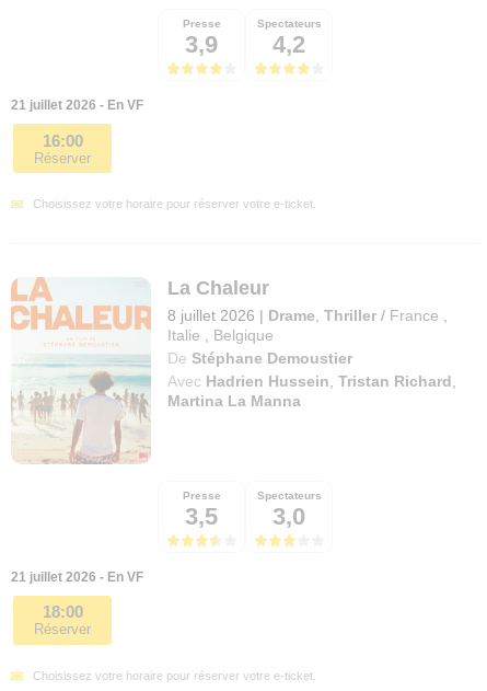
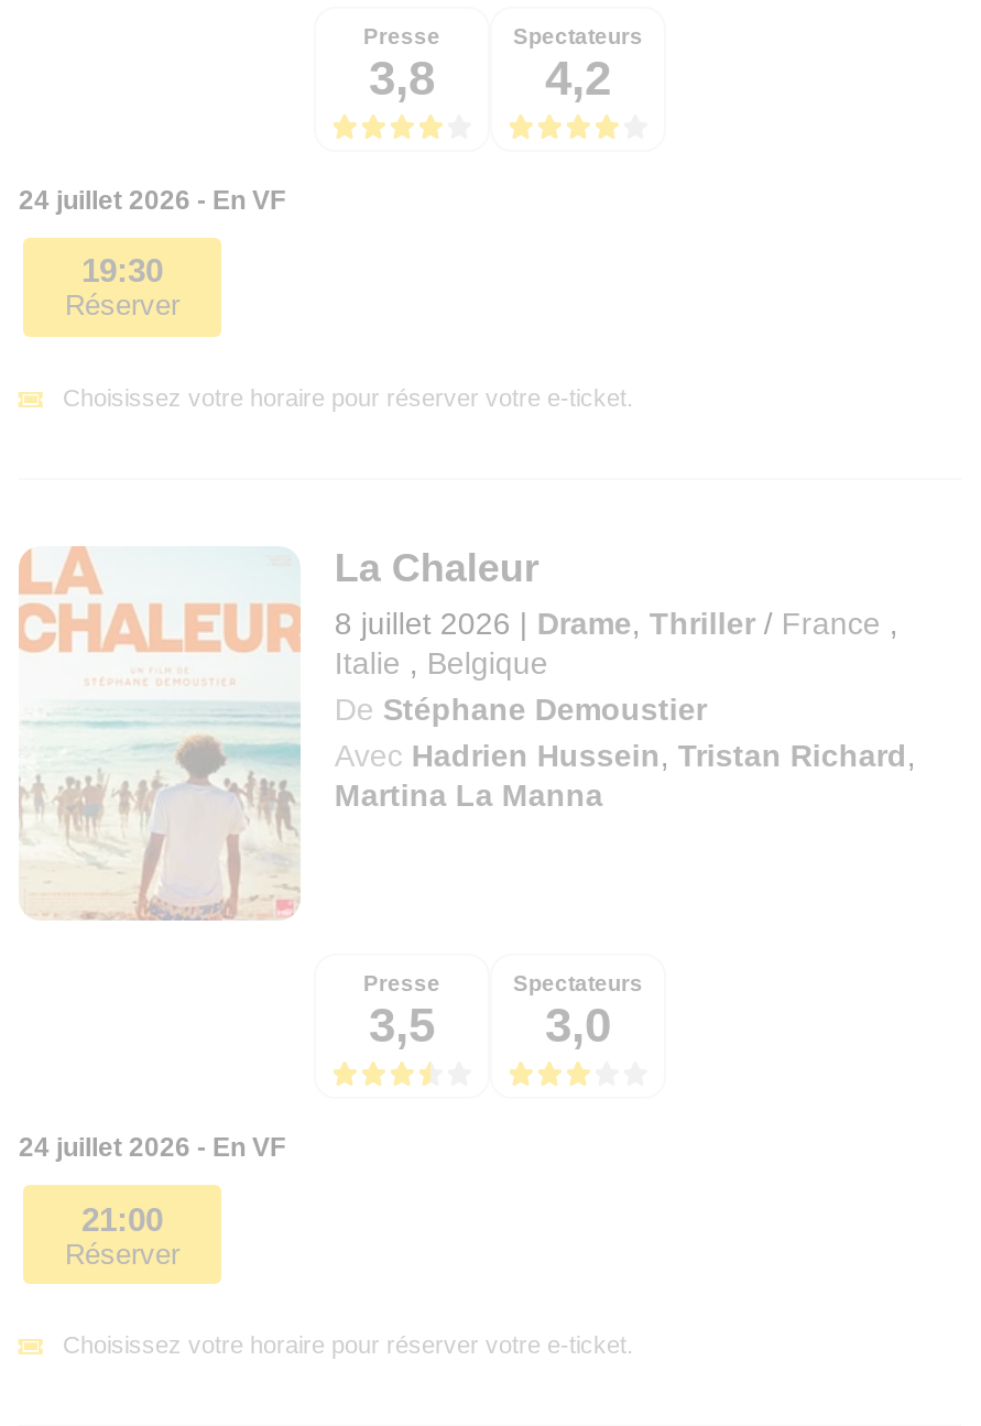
- 3,9 4,2
+ 3,8 4,2

- 21 juillet 2026 - En VF
+ 24 juillet 2026 - En VF

- 16:00
+ 19:30

- 21 juillet 2026 - En VF
+ 24 juillet 2026 - En VF

- 18:00
+ 21:00
